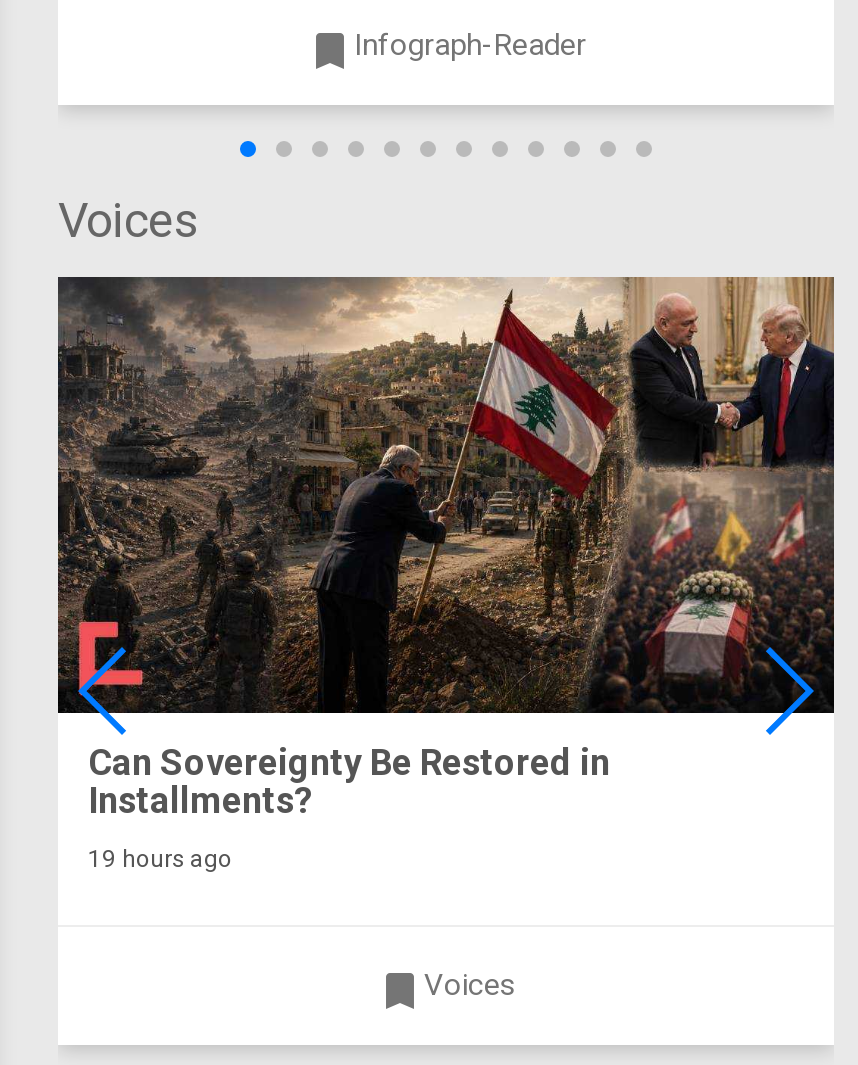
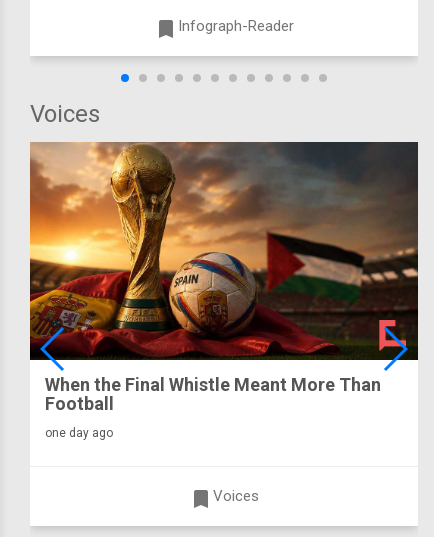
- [image]
- Can Sovereignty Be Restored in
- Installments?
+ [image]
+ When the Final Whistle Meant More Than
+ Football

- 19 hours ago
+ one day ago
